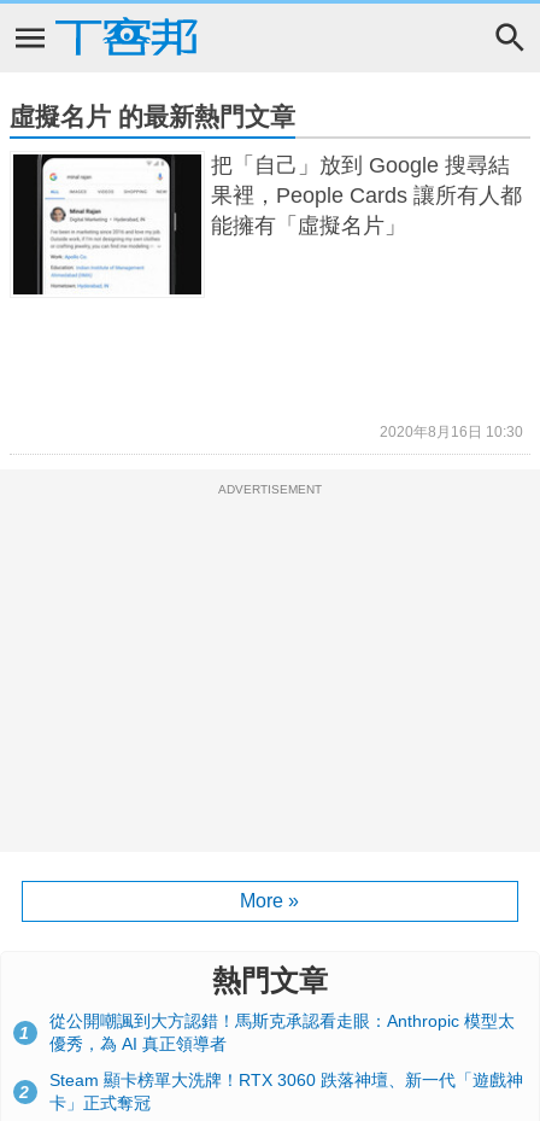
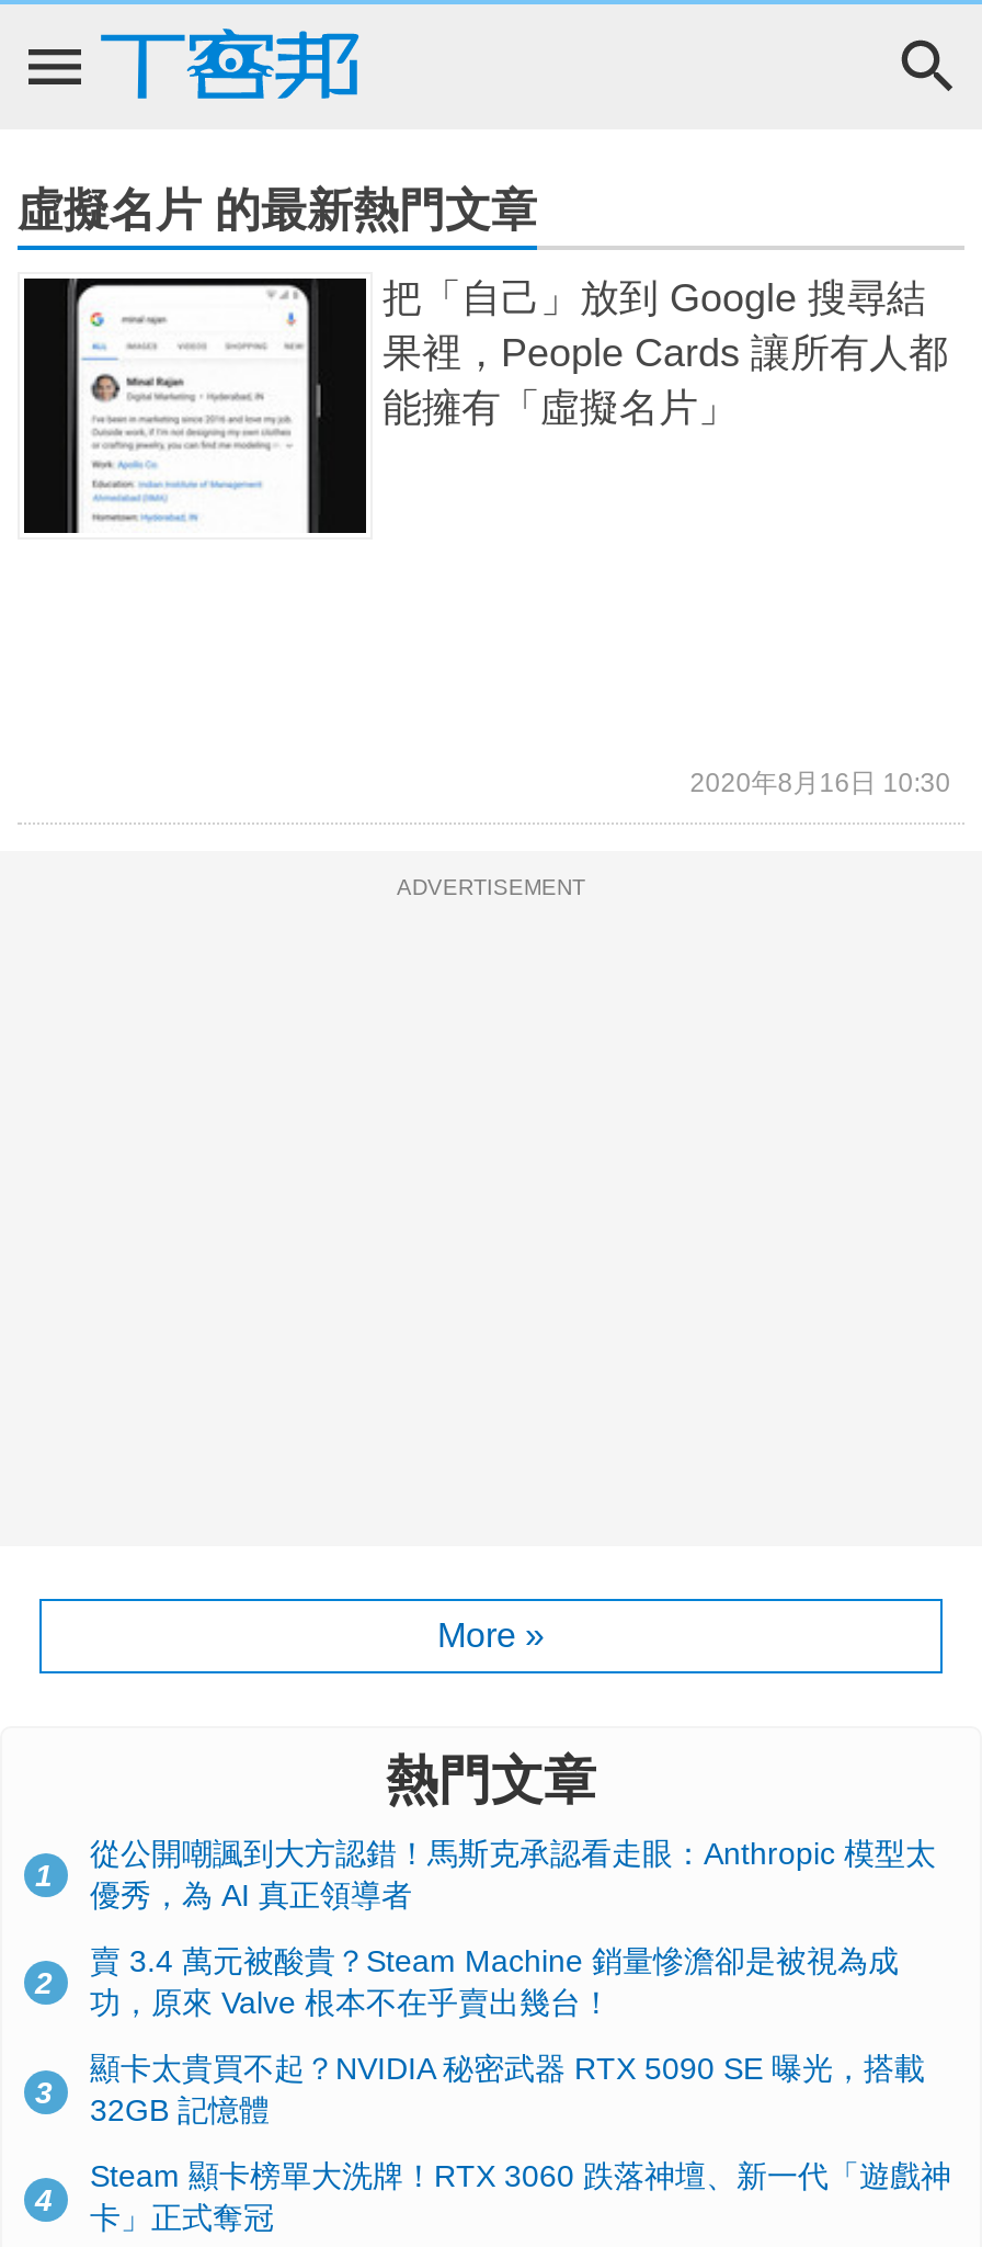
+ 賣 3.4 萬元被酸貴？Steam Machine 銷量慘澹卻是被視為成
+ 功，原來 Valve 根本不在乎賣出幾台！
+ 3

+ 顯卡太貴買不起？NVIDIA 秘密武器 RTX 5090 SE 曝光，搭載
+ 32GB 記憶體
+ 4
